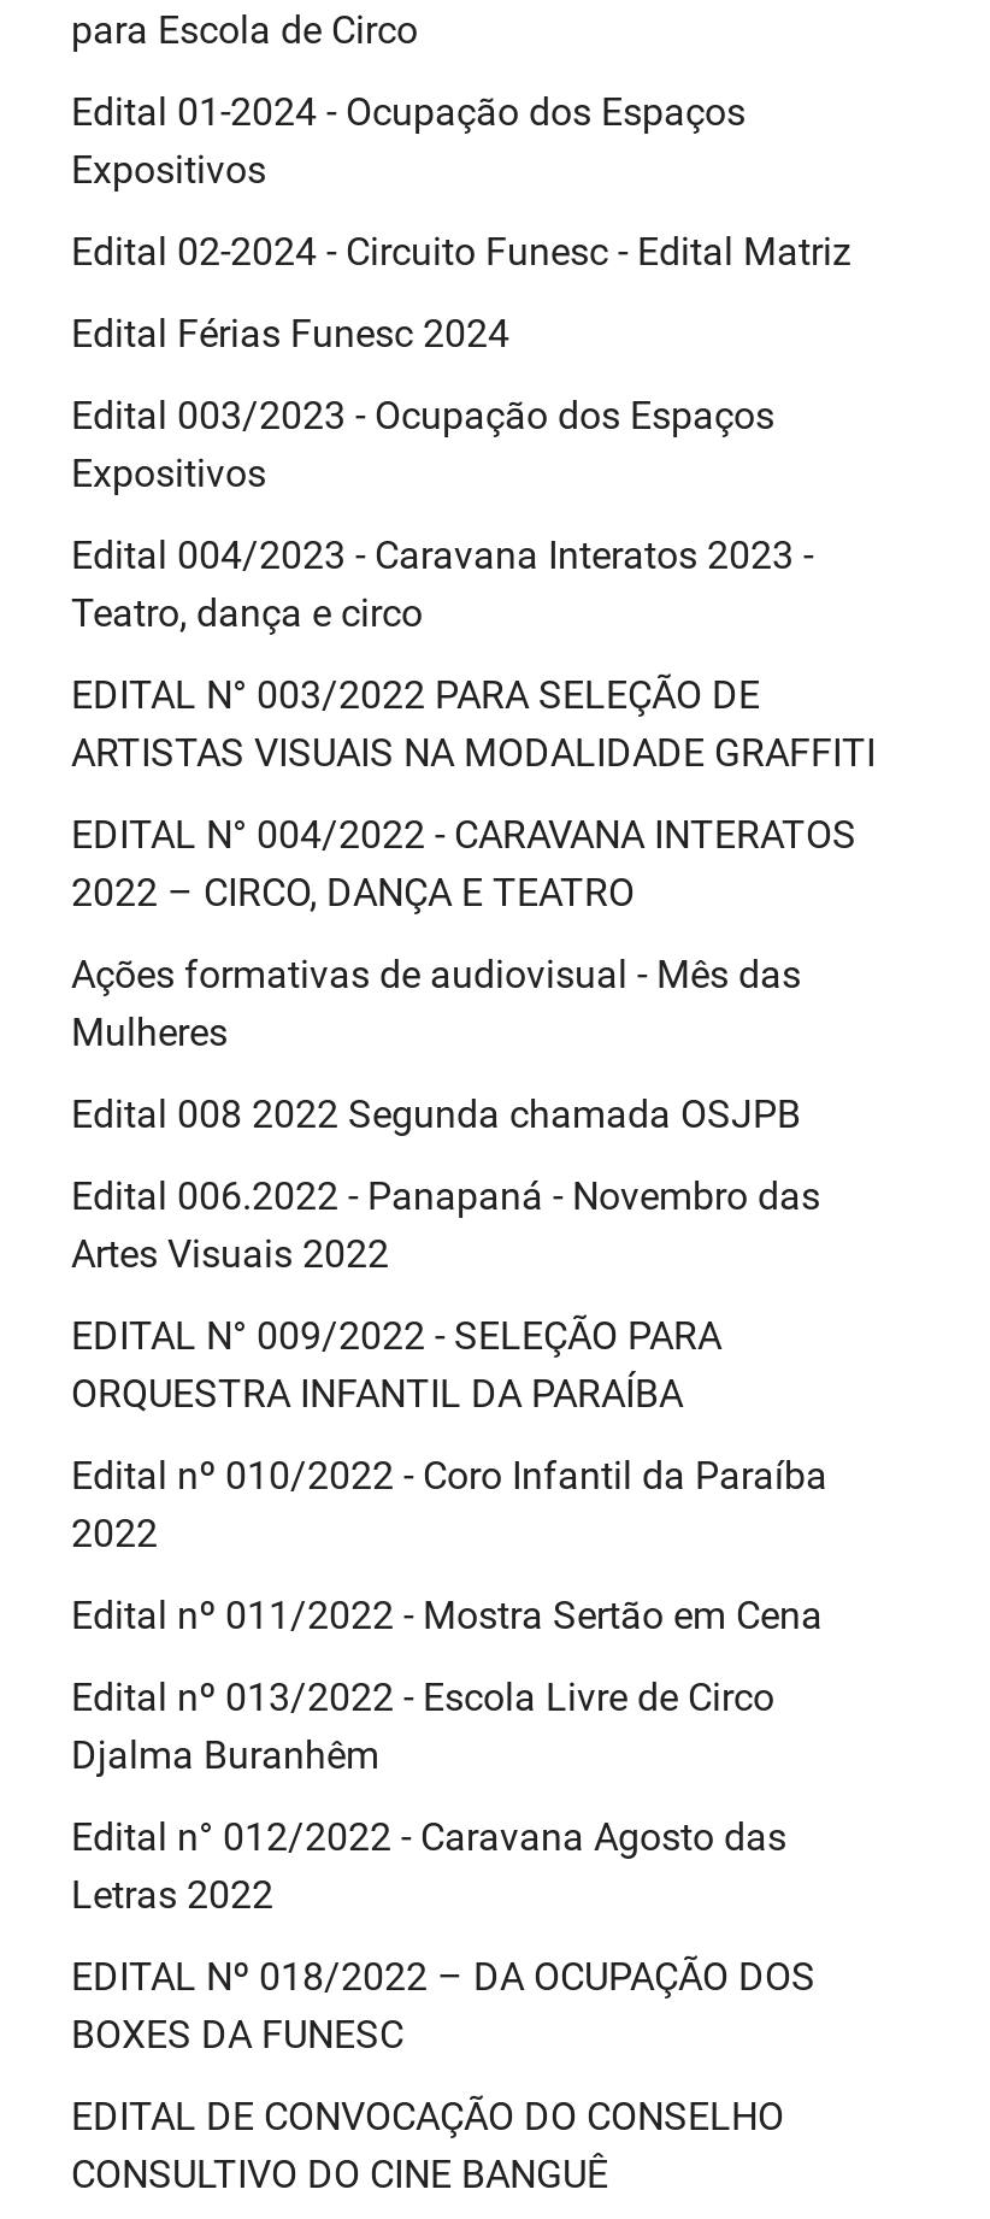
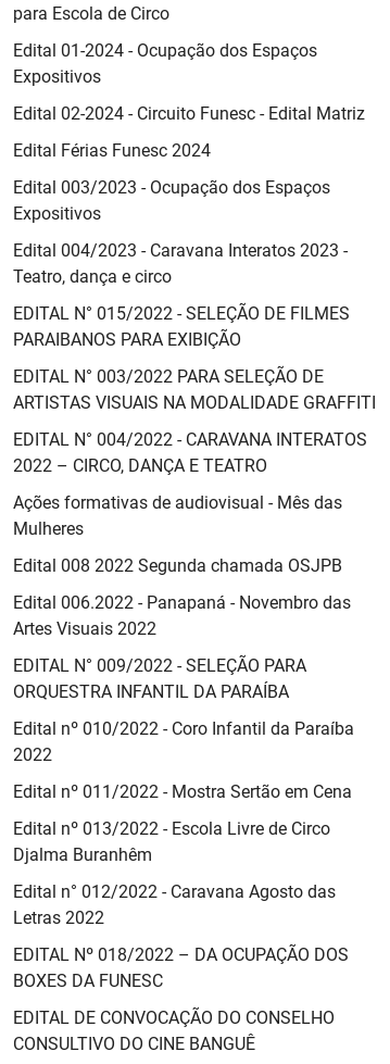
+ EDITAL N° 015/2022 - SELEÇÃO DE FILMES
+ PARAIBANOS PARA EXIBIÇÃO
